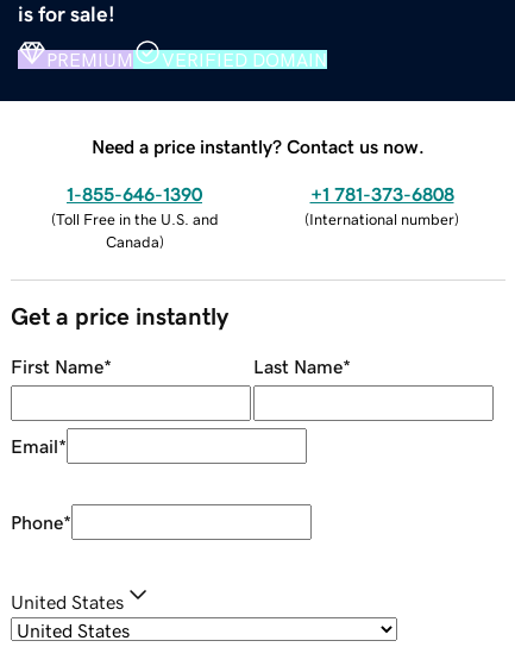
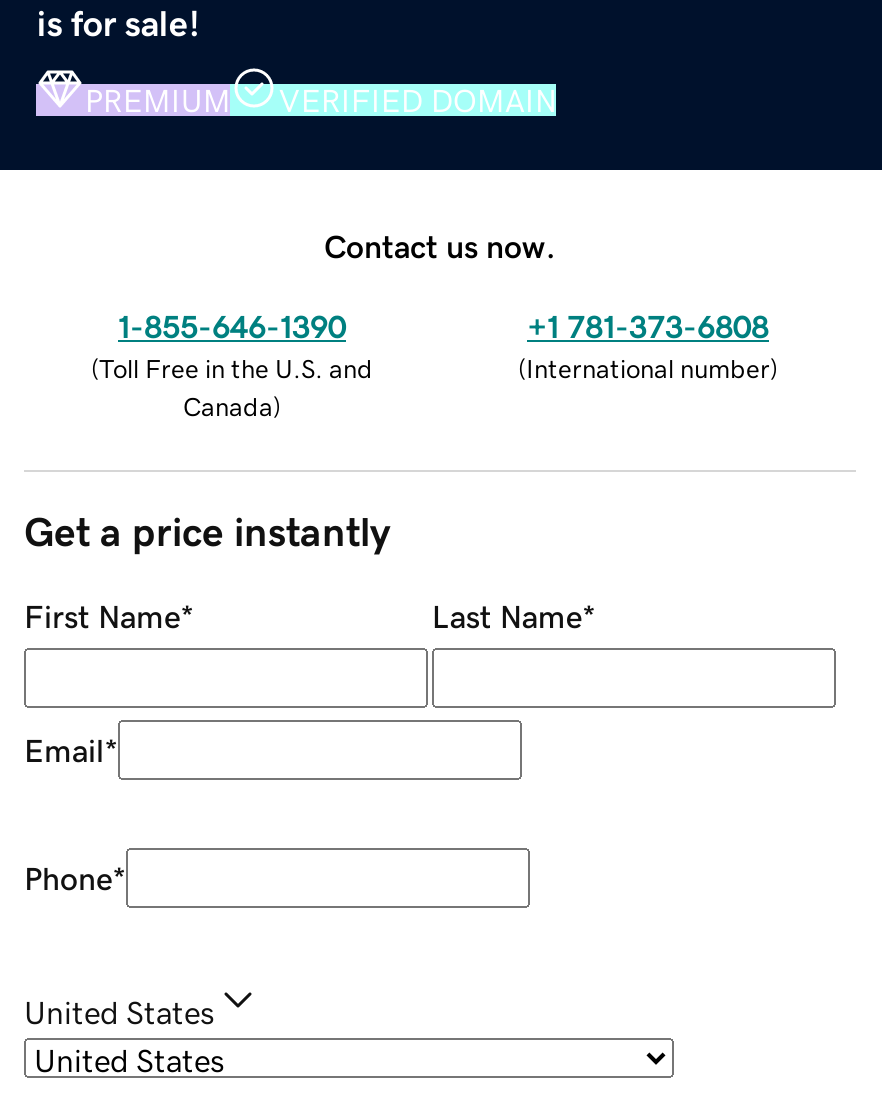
- Need a price instantly? Contact us now.
+ Contact us now.
